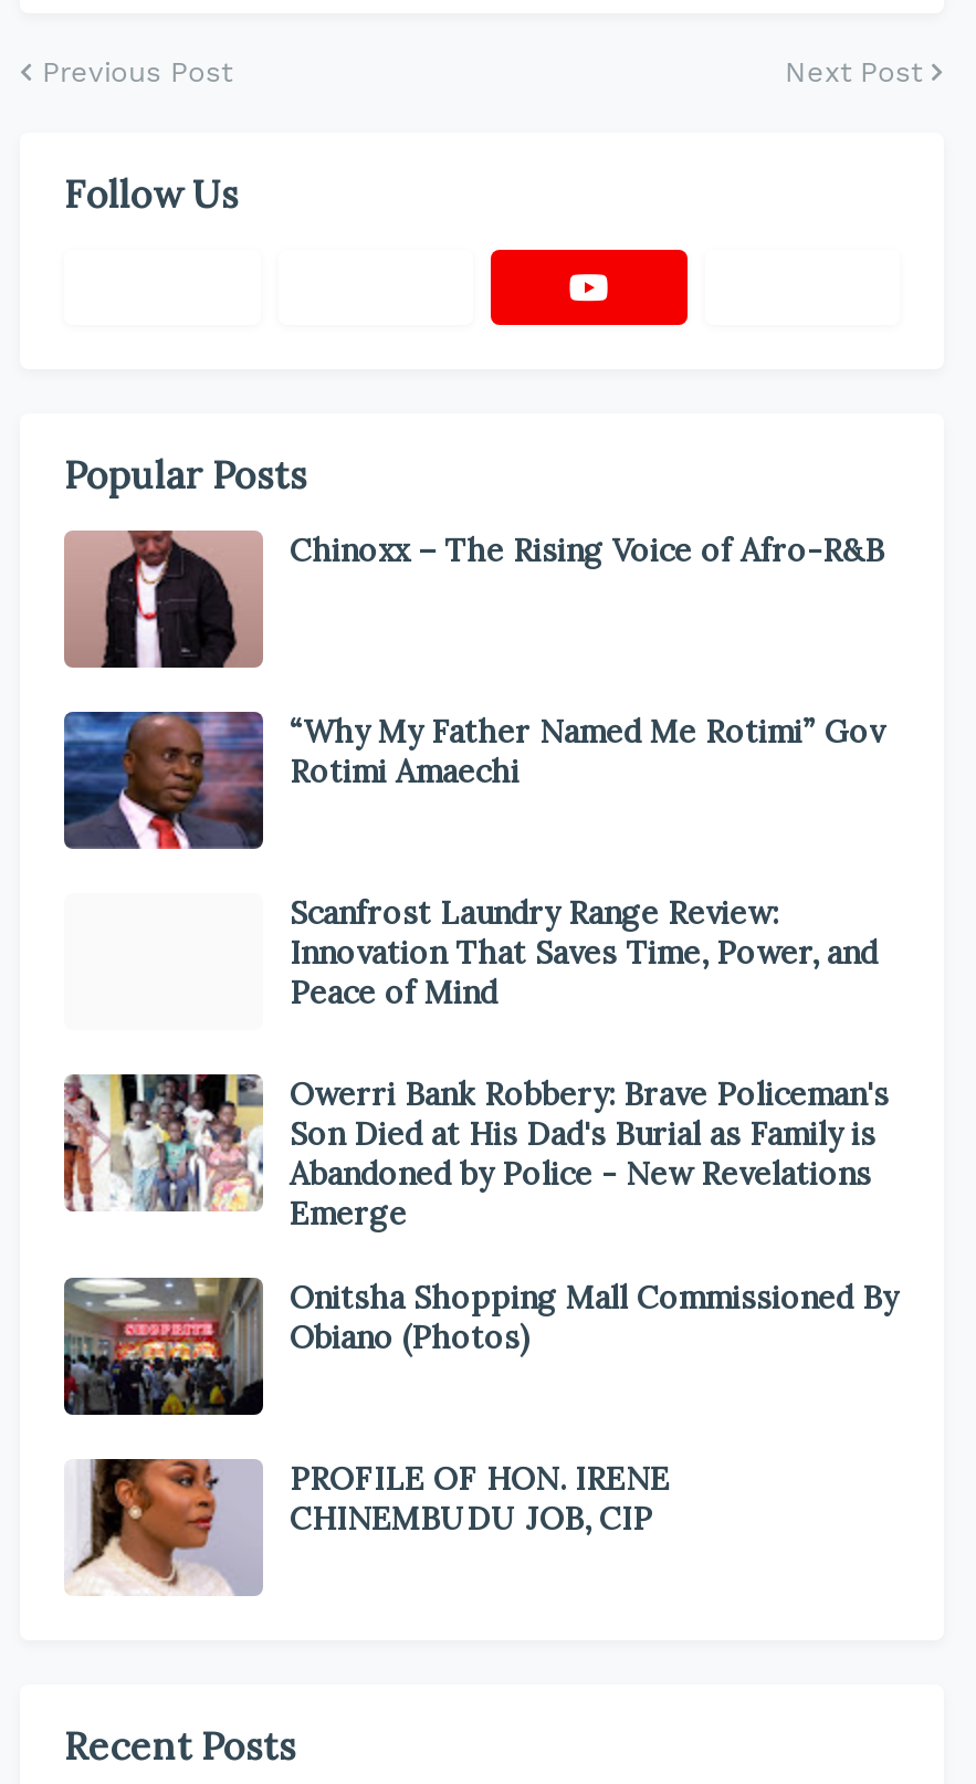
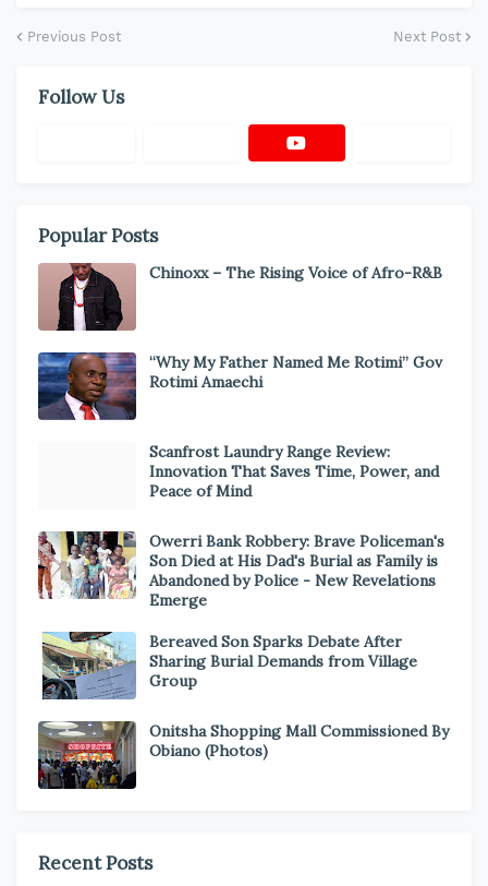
+ [image]
+ Bereaved Son Sparks Debate After
+ Sharing Burial Demands from Village
+ Group

moved down: [image] | Onitsha Shopping Mall Commissioned By | Obiano (Photos)

- [image]
- PROFILE OF HON. IRENE
- CHINEMBUDU JOB, CIP
